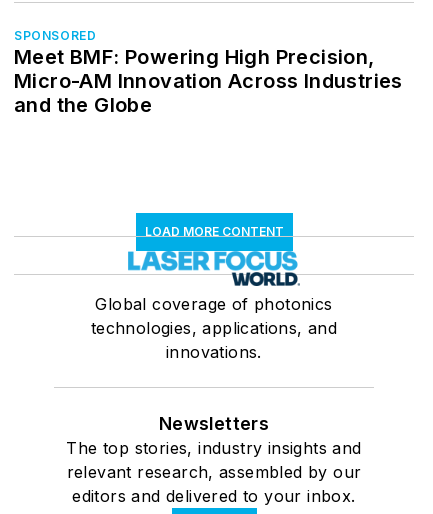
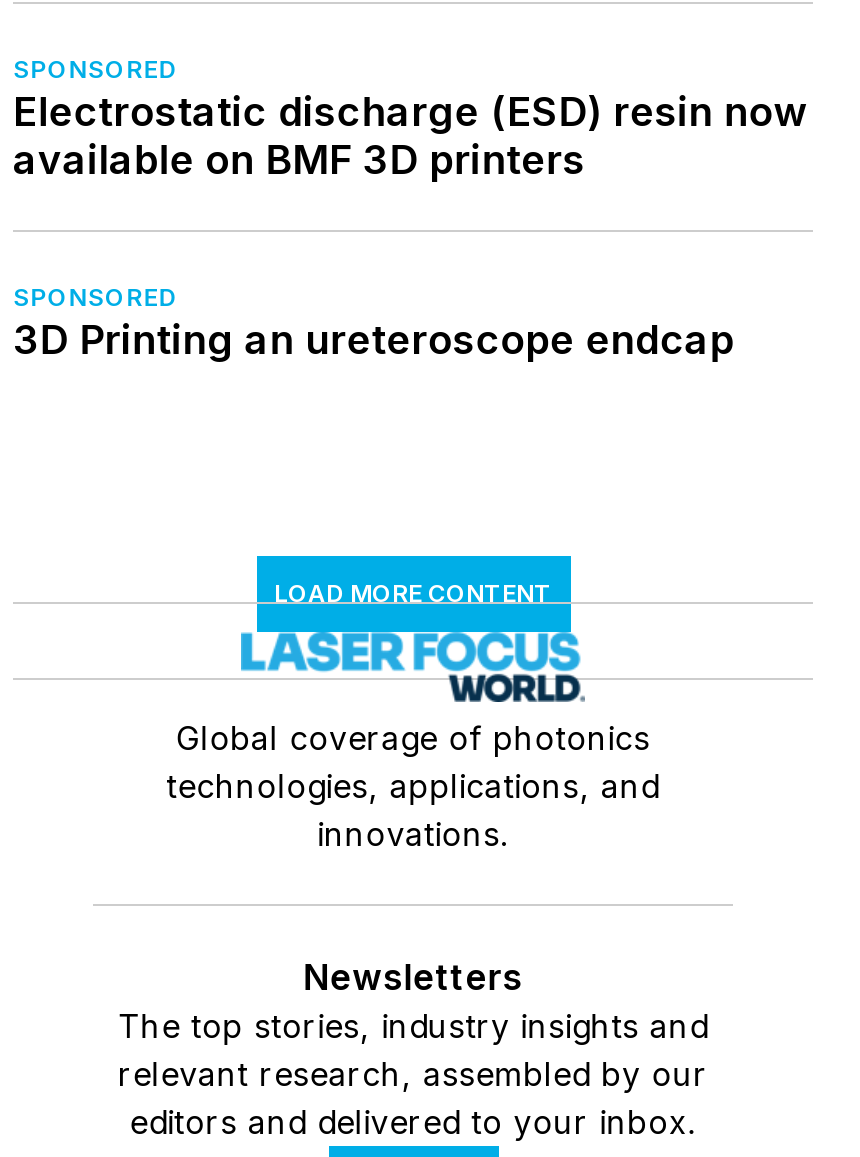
- Meet BMF: Powering High Precision,
- Micro-AM Innovation Across Industries
- and the Globe
+ Electrostatic discharge (ESD) resin now
+ available on BMF 3D printers
+ SPONSORED
+ 3D Printing an ureteroscope endcap
